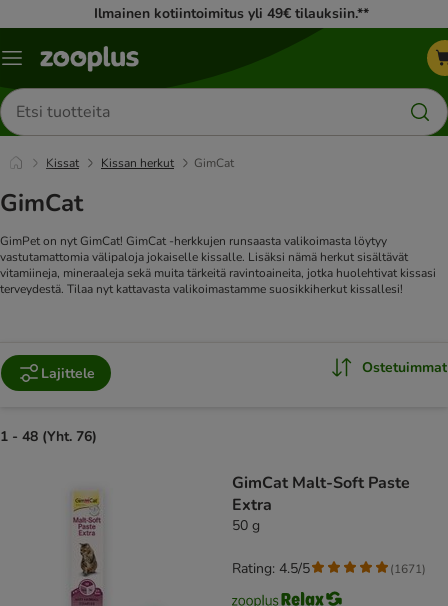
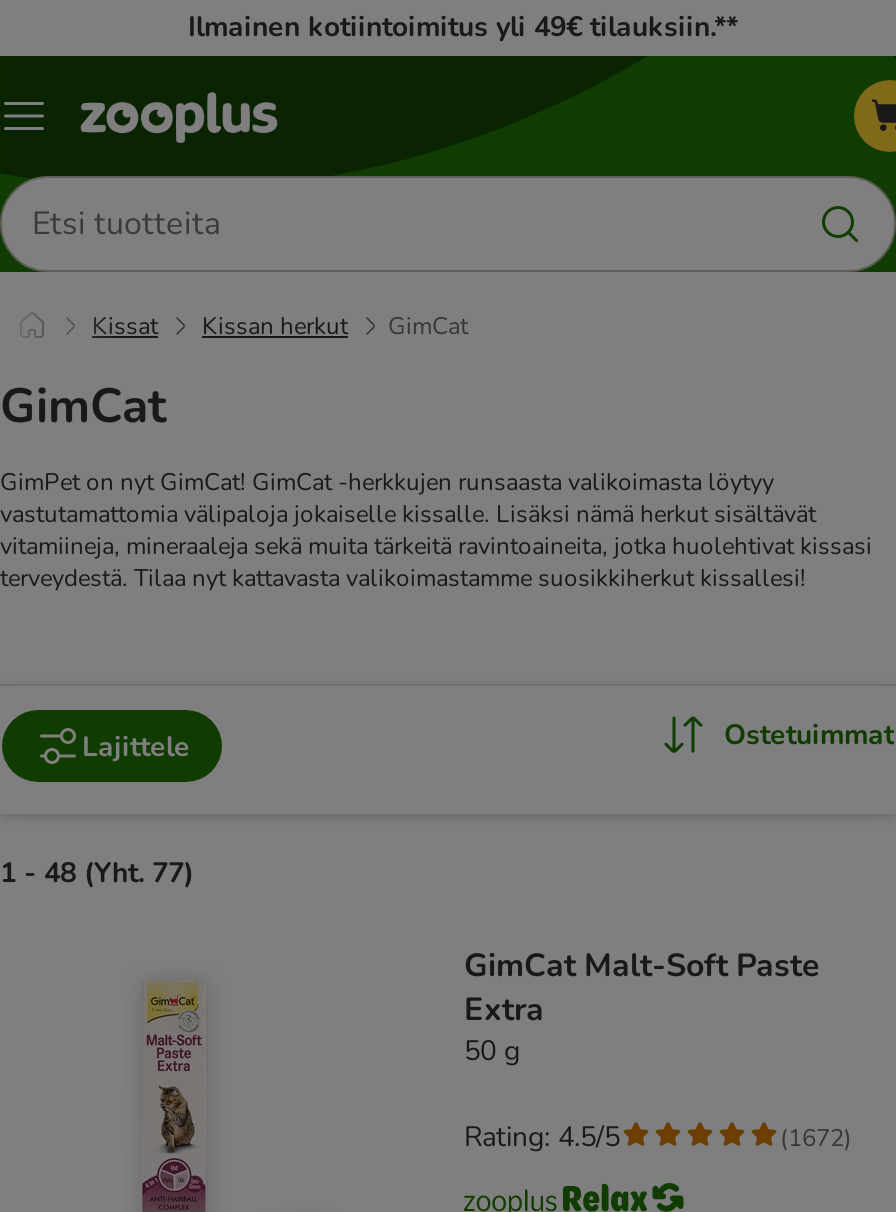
- 1 - 48 (Yht. 76)
+ 1 - 48 (Yht. 77)

- (1671)
+ (1672)
